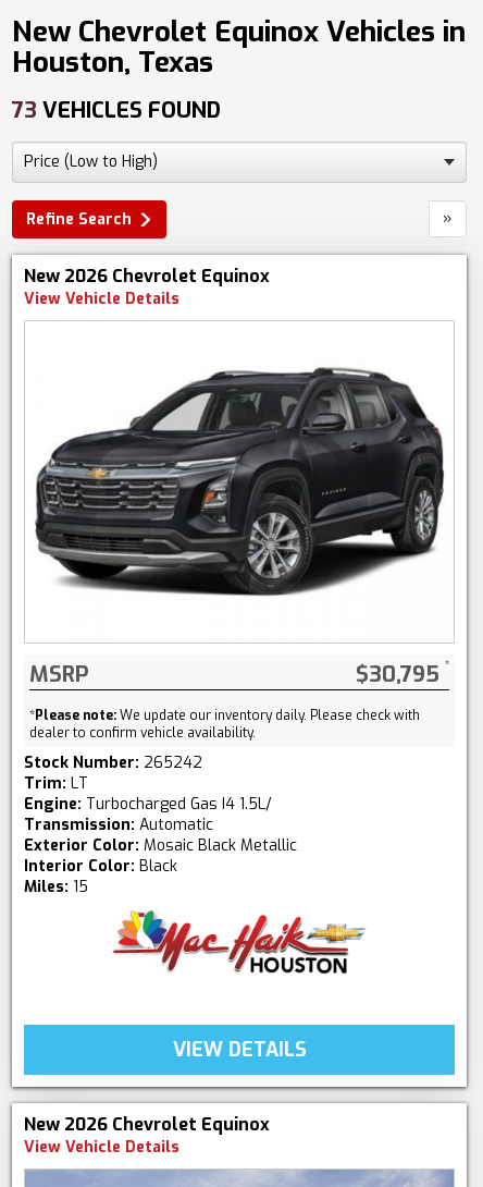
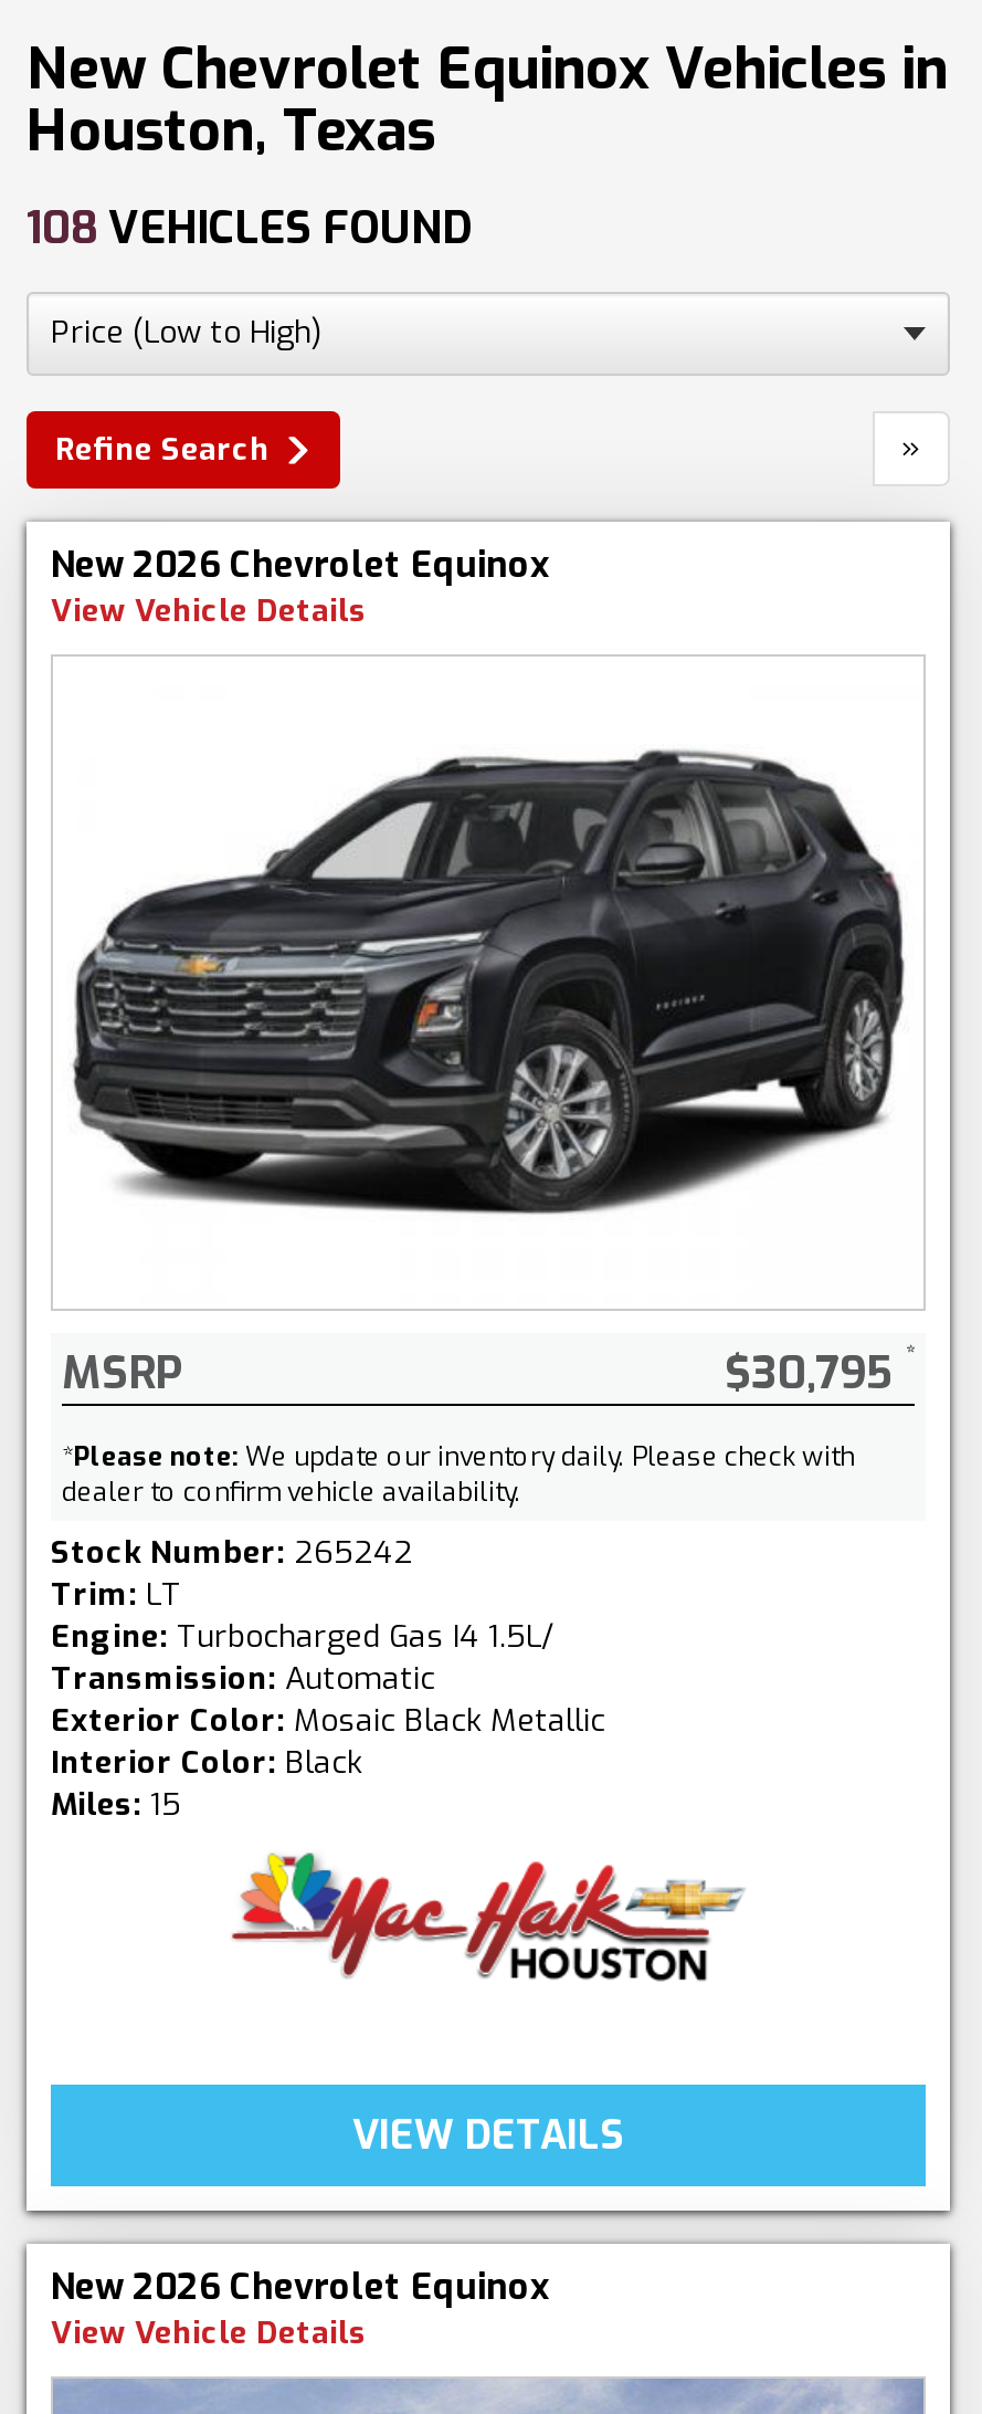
- 73 VEHICLES FOUND
+ 108 VEHICLES FOUND
